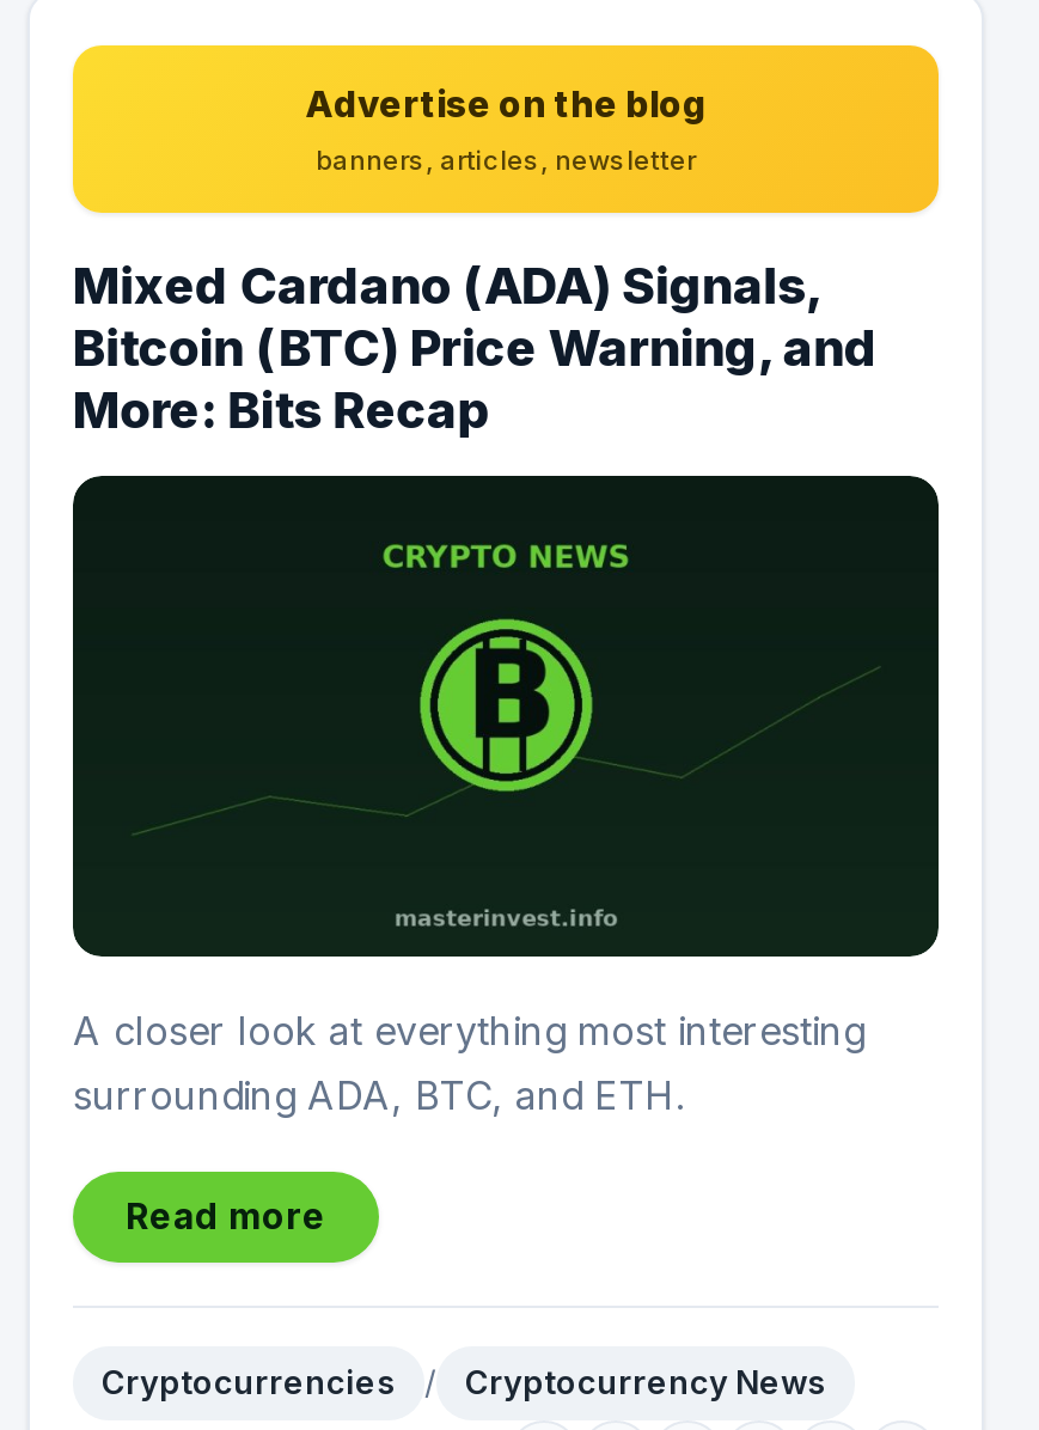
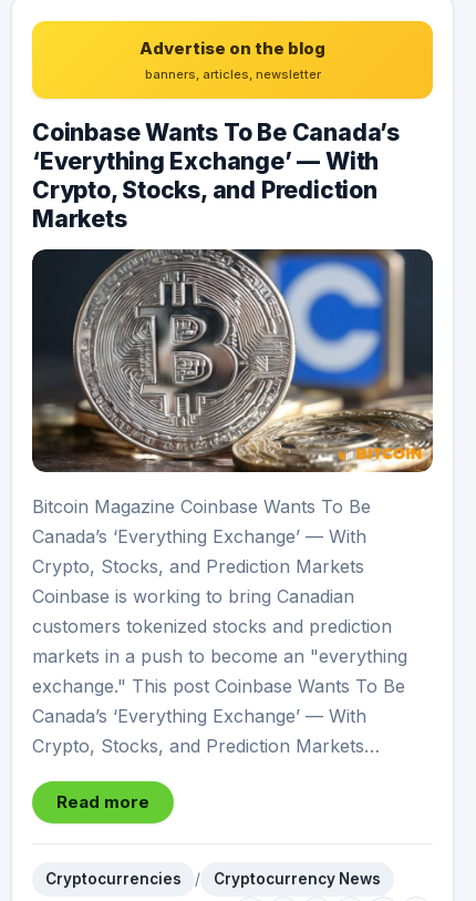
- Mixed Cardano (ADA) Signals,
- Bitcoin (BTC) Price Warning, and
- More: Bits Recap
+ Coinbase Wants To Be Canada’s
+ ‘Everything Exchange’ — With
+ Crypto, Stocks, and Prediction
+ Markets

- [image]
- A closer look at everything most interesting
- surrounding ADA, BTC, and ETH.
+ [image]
+ Bitcoin Magazine Coinbase Wants To Be
+ Canada’s ‘Everything Exchange’ — With
+ Crypto, Stocks, and Prediction Markets
+ Coinbase is working to bring Canadian
+ customers tokenized stocks and prediction
+ markets in a push to become an "everything
+ exchange." This post Coinbase Wants To Be
+ Canada’s ‘Everything Exchange’ — With
+ Crypto, Stocks, and Prediction Markets…
